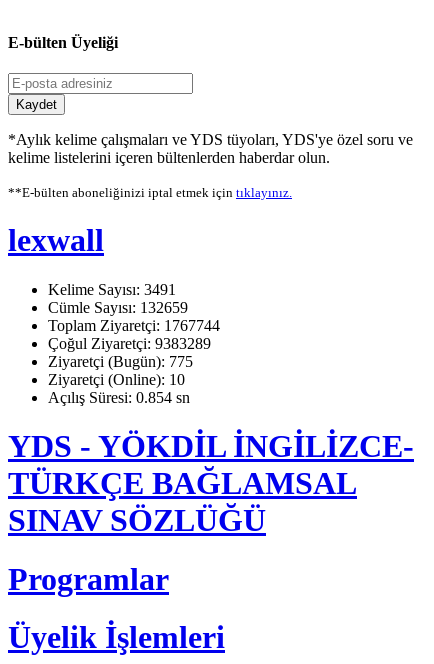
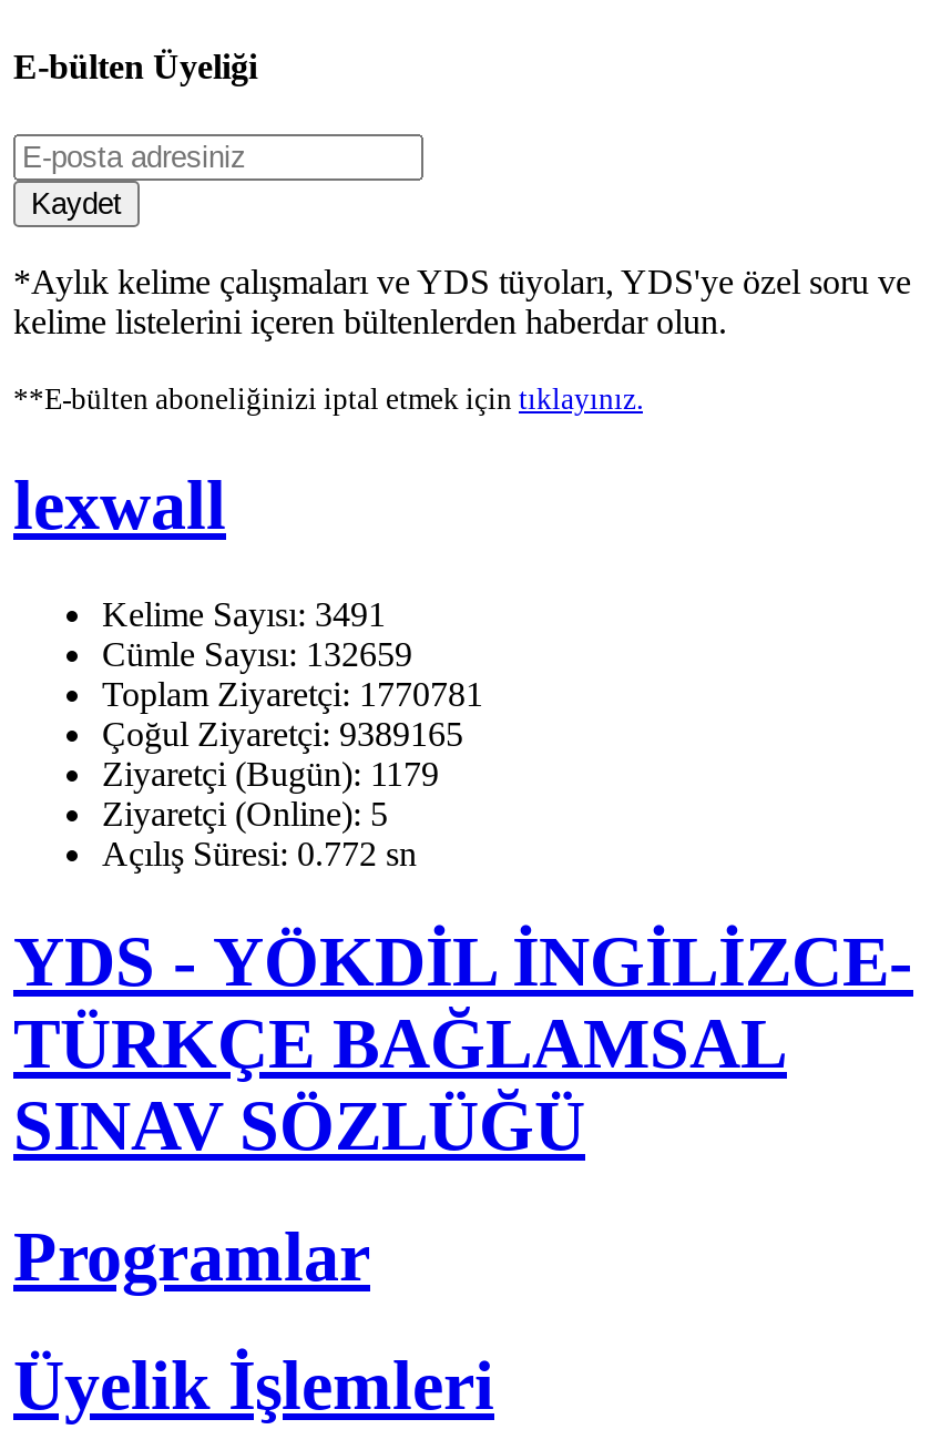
- Toplam Ziyaretçi: 1767744
+ Toplam Ziyaretçi: 1770781

- Çoğul Ziyaretçi: 9383289
+ Çoğul Ziyaretçi: 9389165

- Ziyaretçi (Bugün): 775
+ Ziyaretçi (Bugün): 1179

- Ziyaretçi (Online): 10
+ Ziyaretçi (Online): 5

- Açılış Süresi: 0.854 sn
+ Açılış Süresi: 0.772 sn
